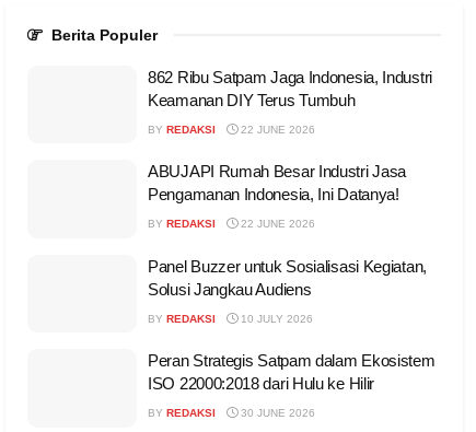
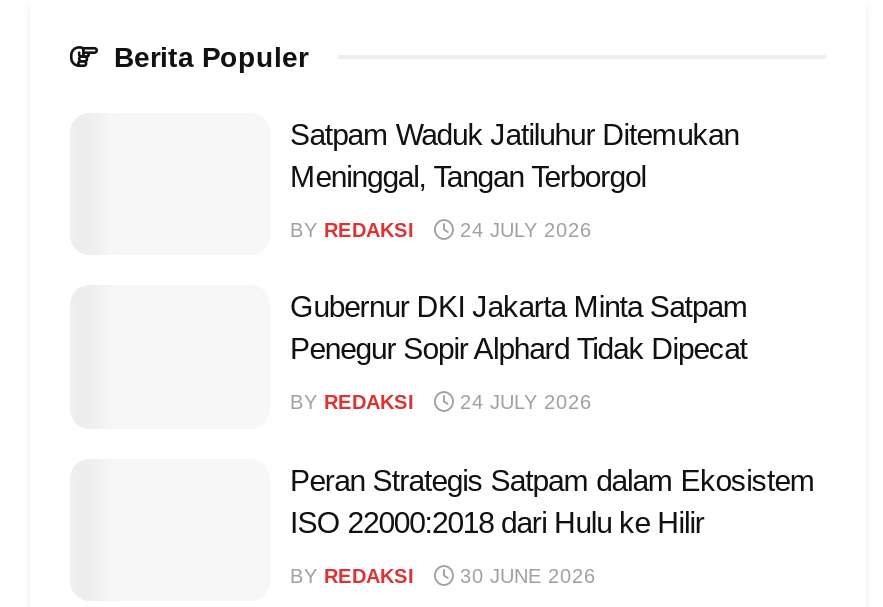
- 862 Ribu Satpam Jaga Indonesia, Industri
- Keamanan DIY Terus Tumbuh
+ Satpam Waduk Jatiluhur Ditemukan
+ Meninggal, Tangan Terborgol

- BY REDAKSI 22 JUNE 2026
+ BY REDAKSI 24 JULY 2026

- ABUJAPI Rumah Besar Industri Jasa
- Pengamanan Indonesia, Ini Datanya!
+ Gubernur DKI Jakarta Minta Satpam
+ Penegur Sopir Alphard Tidak Dipecat

- 22 JUNE 2026
- Panel Buzzer untuk Sosialisasi Kegiatan,
- Solusi Jangkau Audiens
- BY REDAKSI
- 10 JULY 2026
+ 24 JULY 2026
